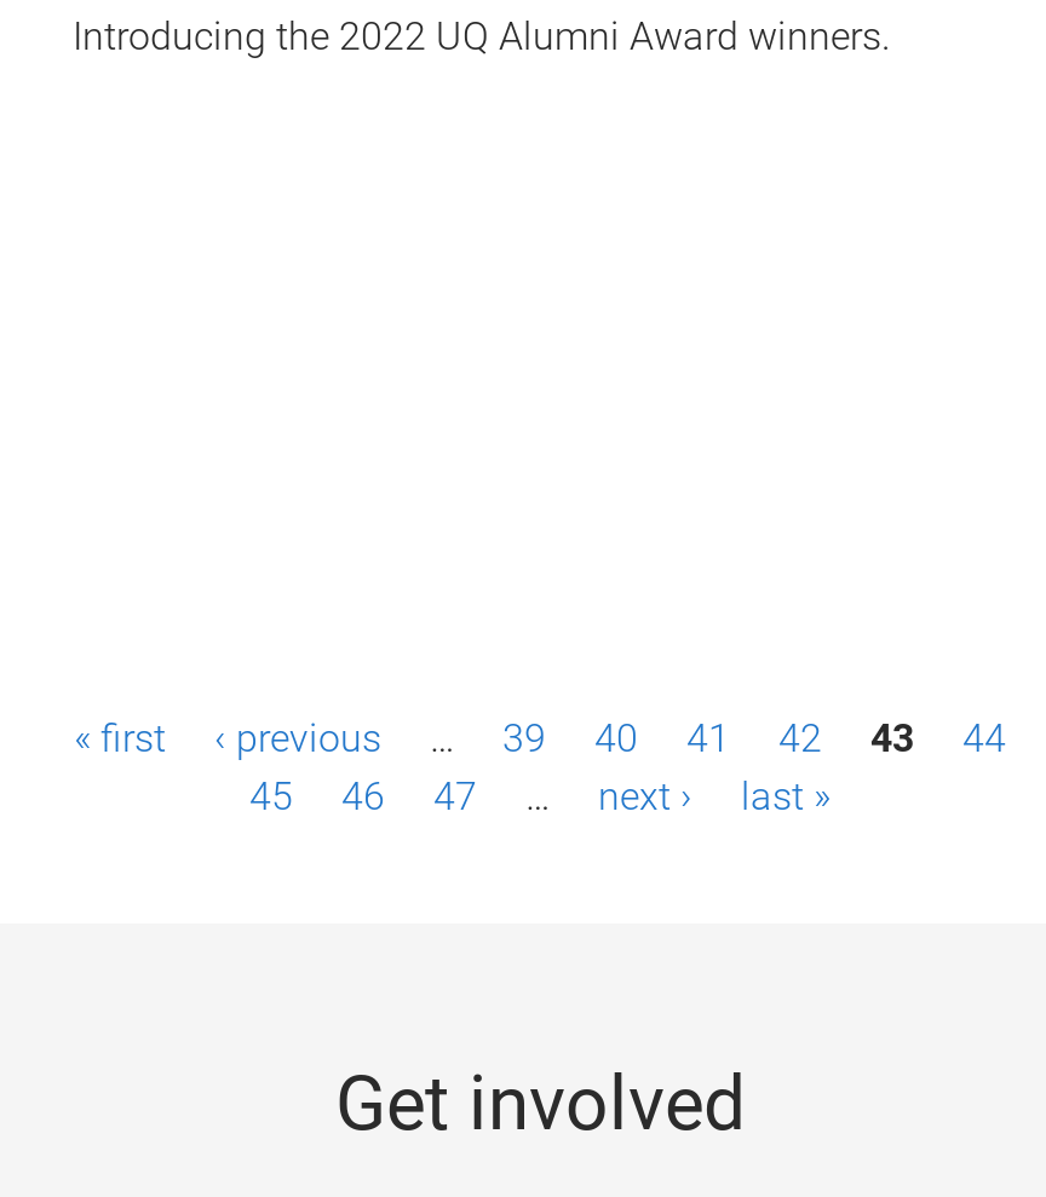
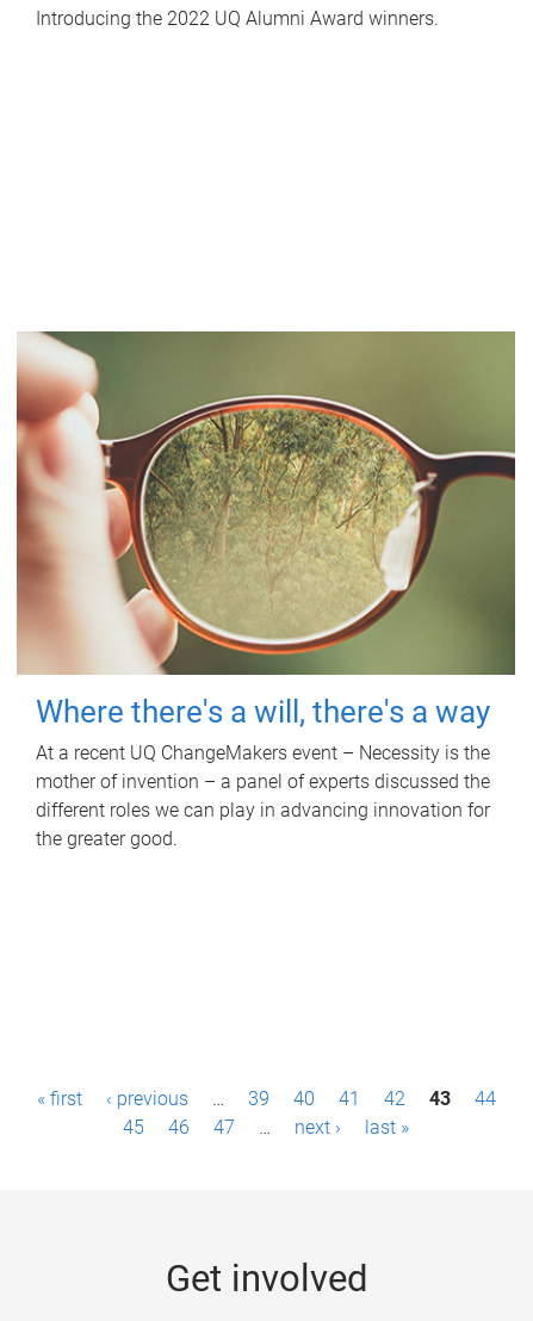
+ [image]
+ Where there's a will, there's a way
+ At a recent UQ ChangeMakers event – Necessity is the
+ mother of invention – a panel of experts discussed the
+ different roles we can play in advancing innovation for
+ the greater good.
